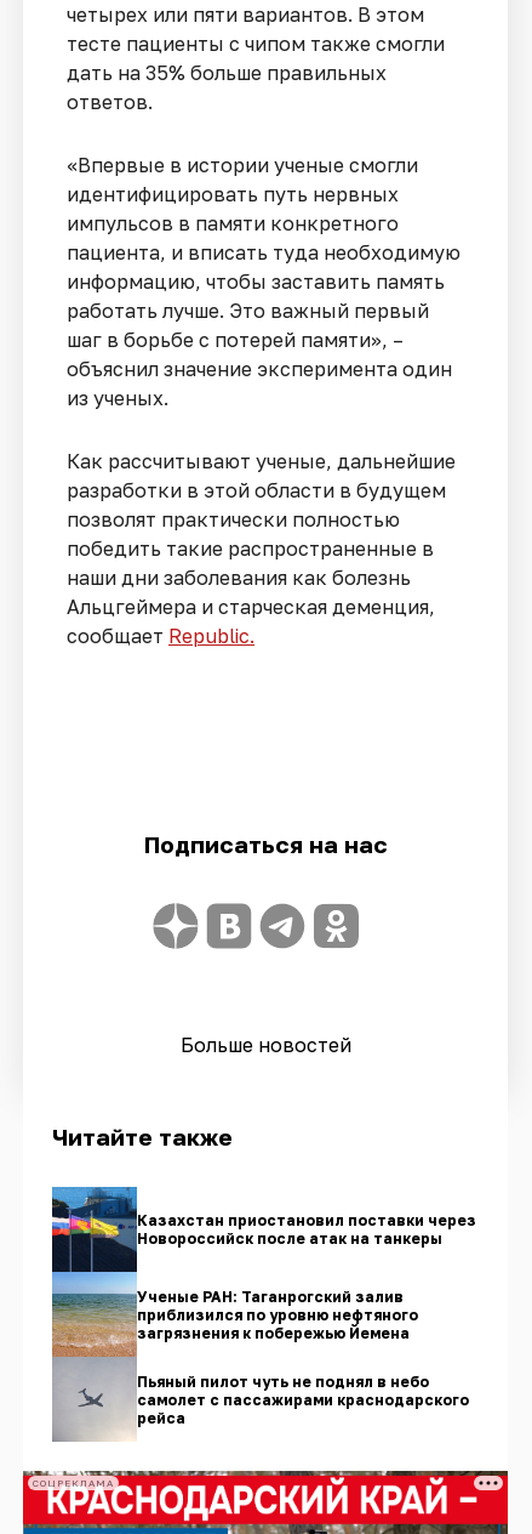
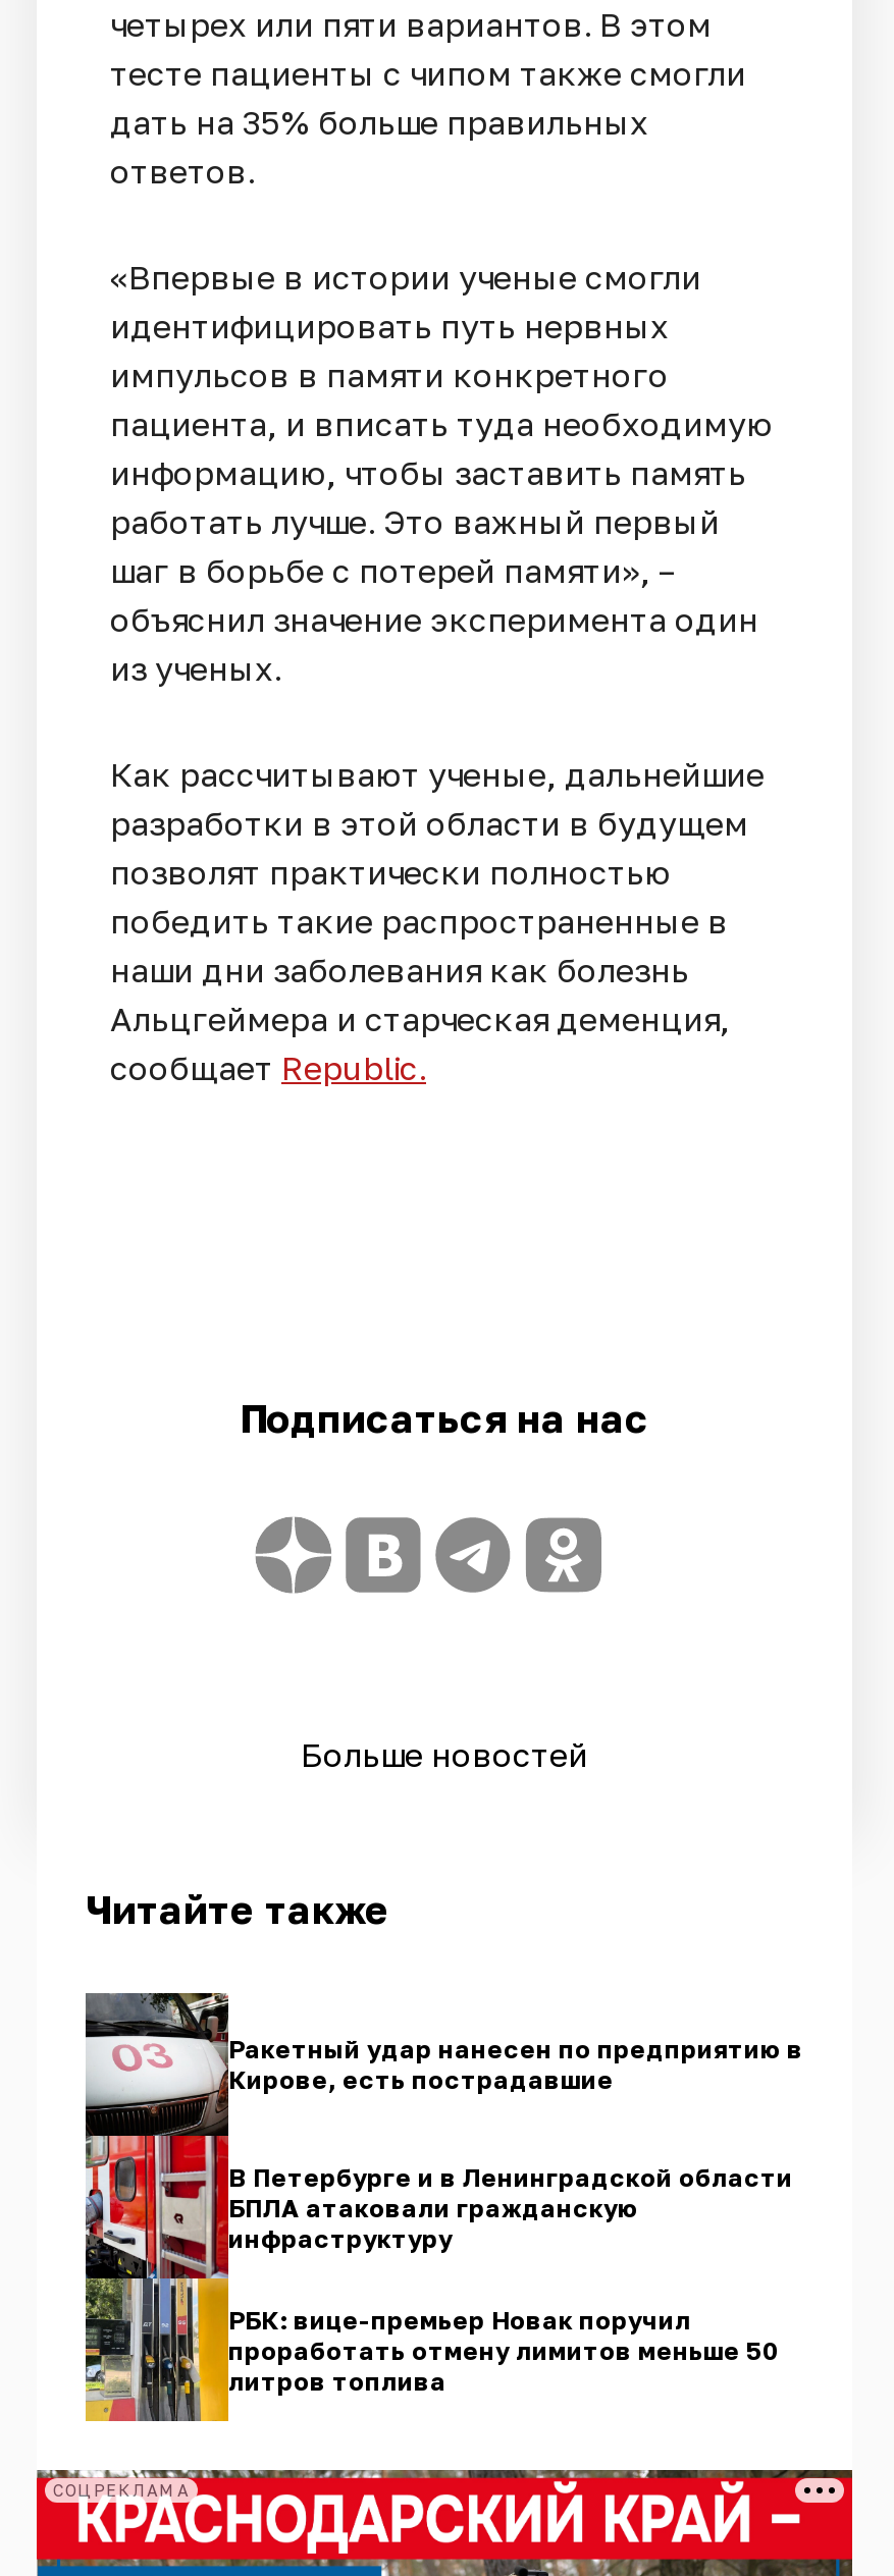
- [image]
- Казахстан приостановил поставки через
- Новороссийск после атак на танкеры
+ [image]
+ Ракетный удар нанесен по предприятию в
+ Кирове, есть пострадавшие

- Ученые РАН: Таганрогский залив
- приблизился по уровню нефтяного
- загрязнения к побережью Йемена
+ В Петербурге и в Ленинградской области
+ БПЛА атаковали гражданскую
+ инфраструктуру

- Пьяный пилот чуть не поднял в небо
- самолет с пассажирами краснодарского
- рейса
+ РБК: вице-премьер Новак поручил
+ проработать отмену лимитов меньше 50
+ литров топлива
